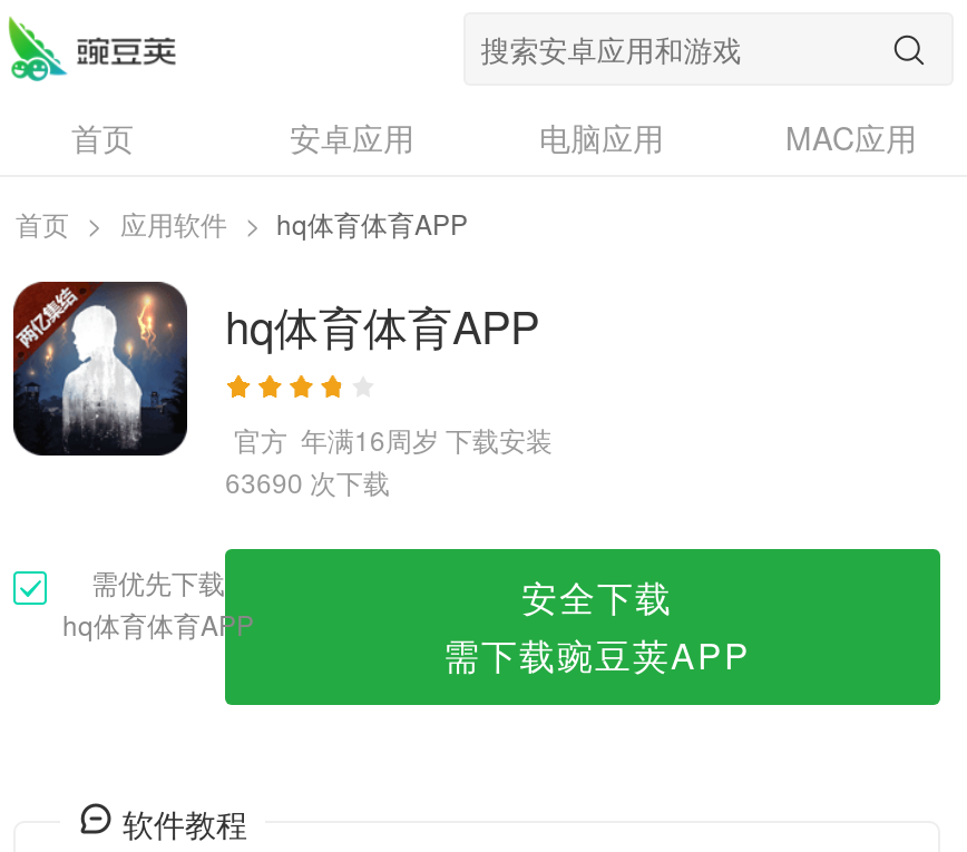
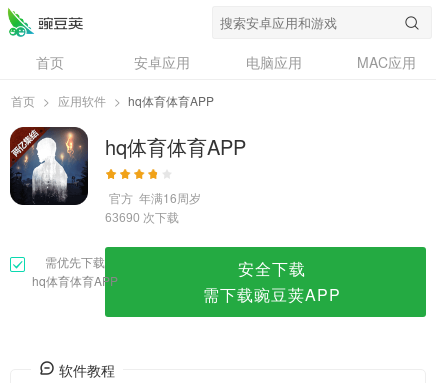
- 官方年满16周岁 下载安装
+ 官方年满16周岁
